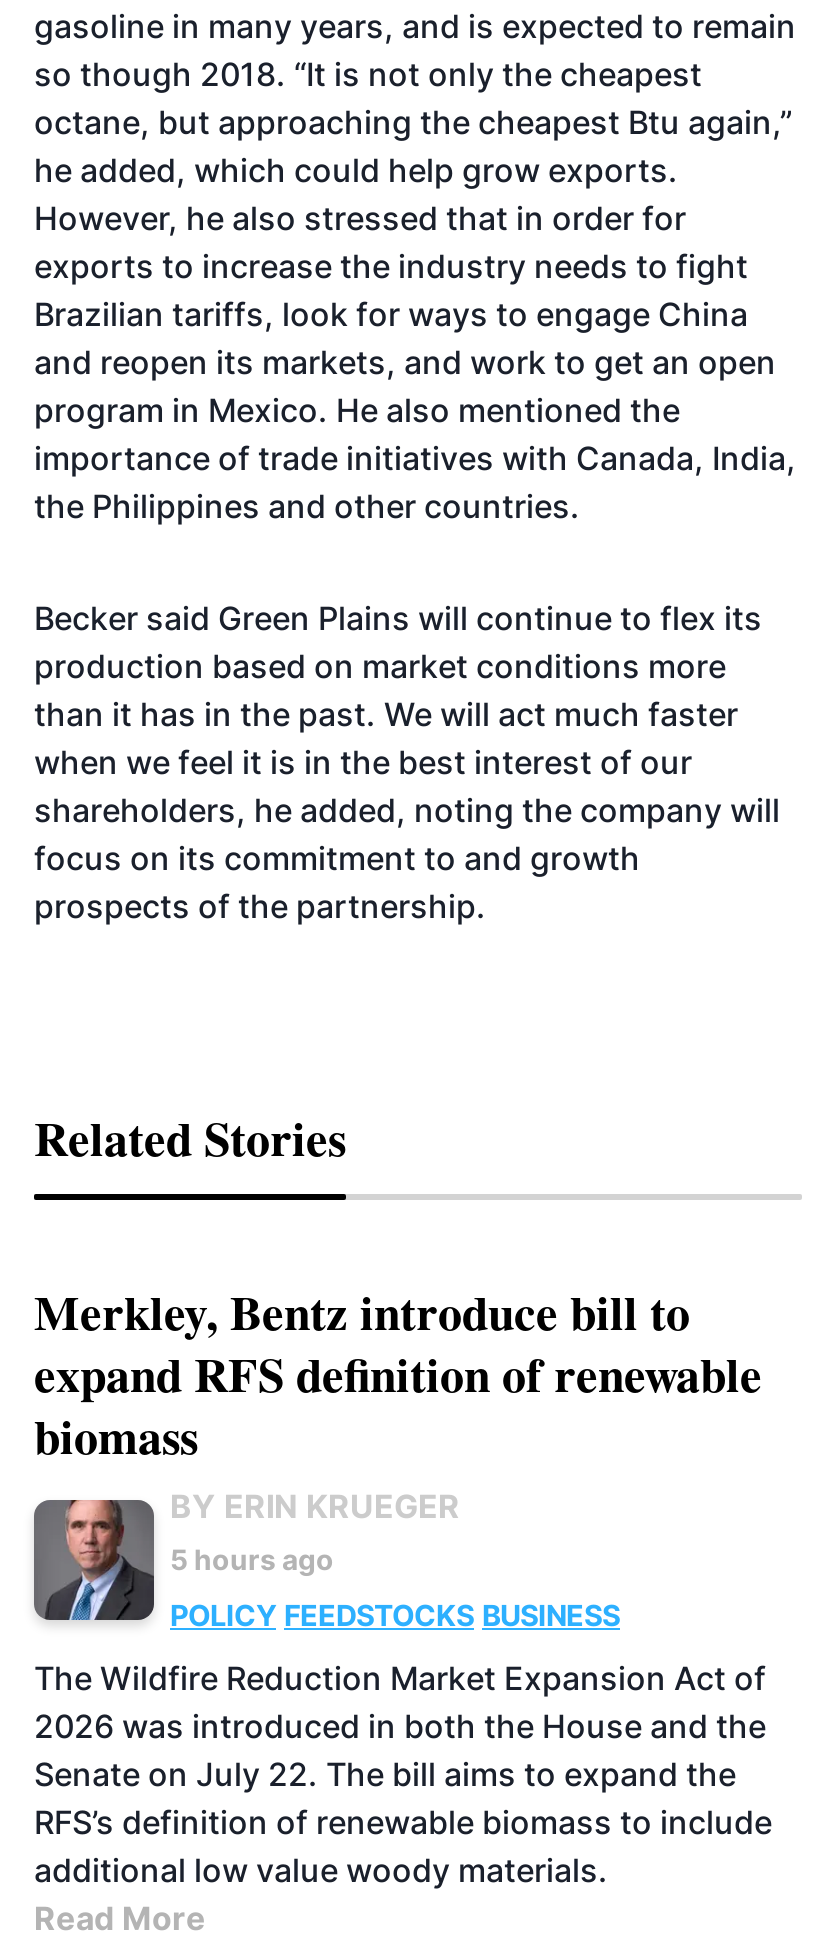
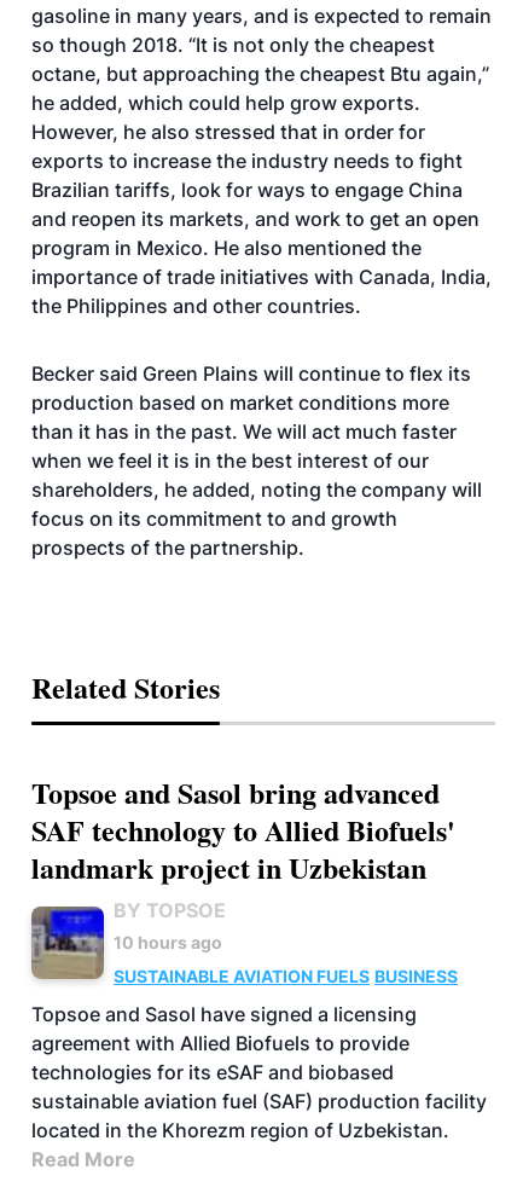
- [image]
- Merkley, Bentz introduce bill to
- expand RFS definition of renewable
- biomass
- BY ERIN KRUEGER
- 5 hours ago
+ [image]
+ Topsoe and Sasol bring advanced
+ SAF technology to Allied Biofuels'
+ landmark project in Uzbekistan
+ BY TOPSOE
+ 10 hours ago

- POLICY FEEDSTOCKS BUSINESS
+ SUSTAINABLE AVIATION FUELS BUSINESS

- The Wildfire Reduction Market Expansion Act of
- 2026 was introduced in both the House and the
- Senate on July 22. The bill aims to expand the
- RFS’s definition of renewable biomass to include
- additional low value woody materials.
+ Topsoe and Sasol have signed a licensing
+ agreement with Allied Biofuels to provide
+ technologies for its eSAF and biobased
+ sustainable aviation fuel (SAF) production facility
+ located in the Khorezm region of Uzbekistan.
